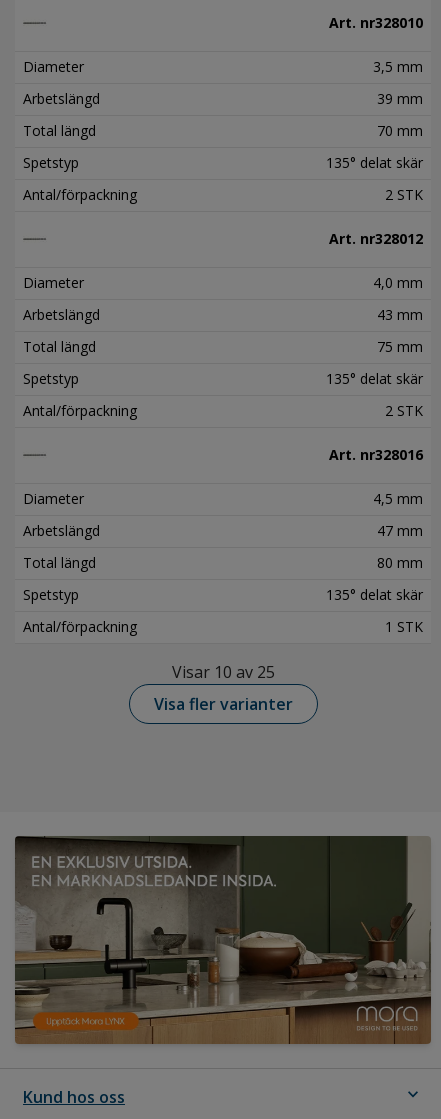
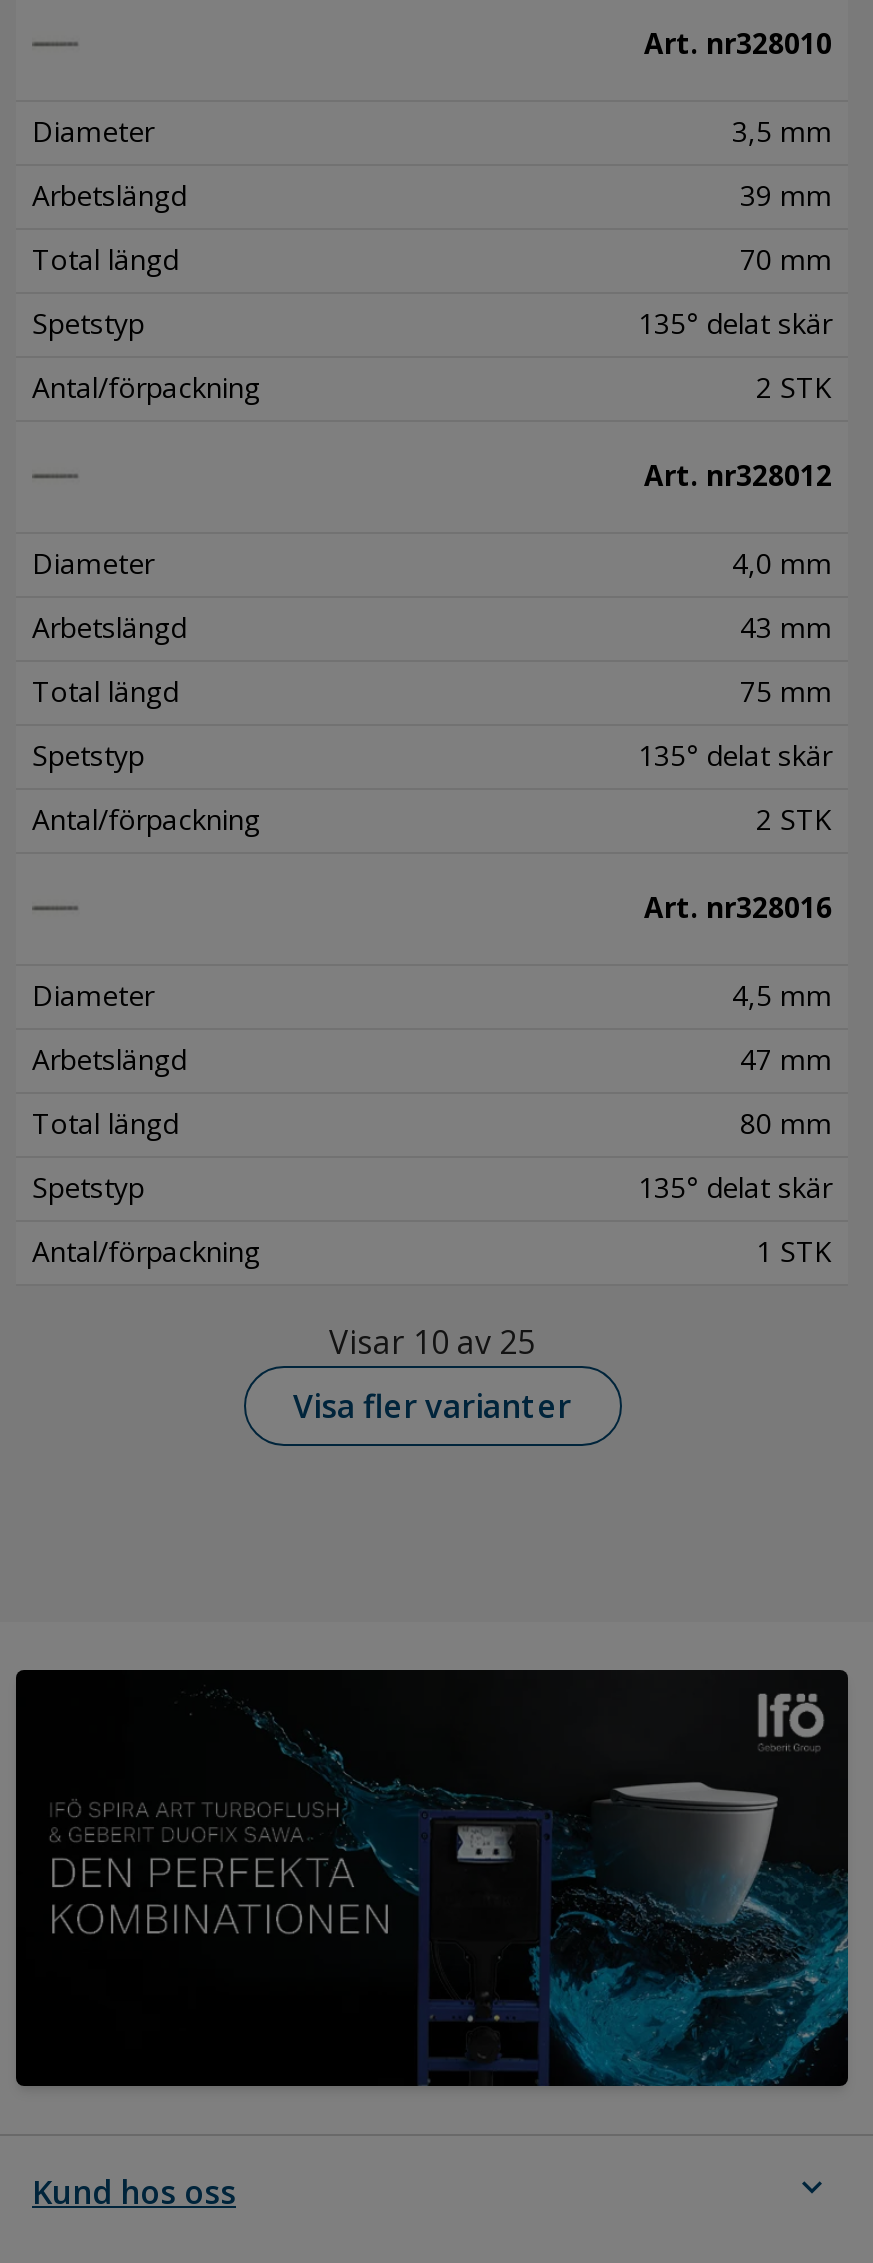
- [image]
+ [image]
